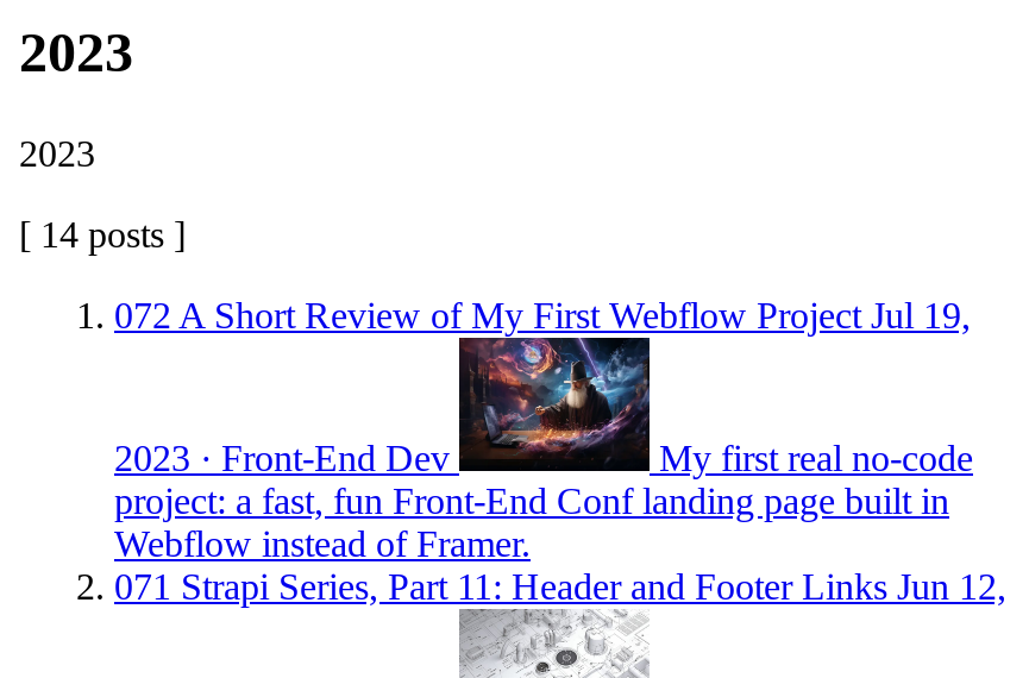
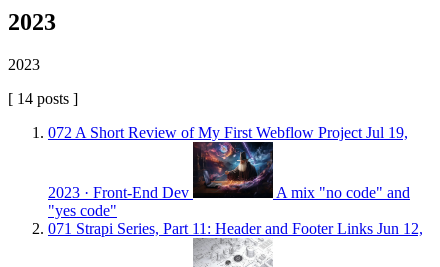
- My first real no-code
- project: a fast, fun Front-End Conf landing page built in
- Webflow instead of Framer.
+ A mix "no code" and
+ "yes code"
